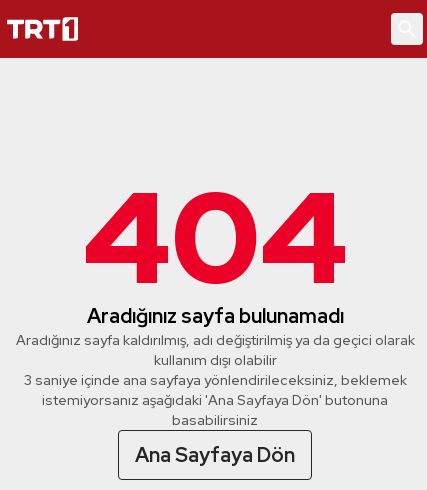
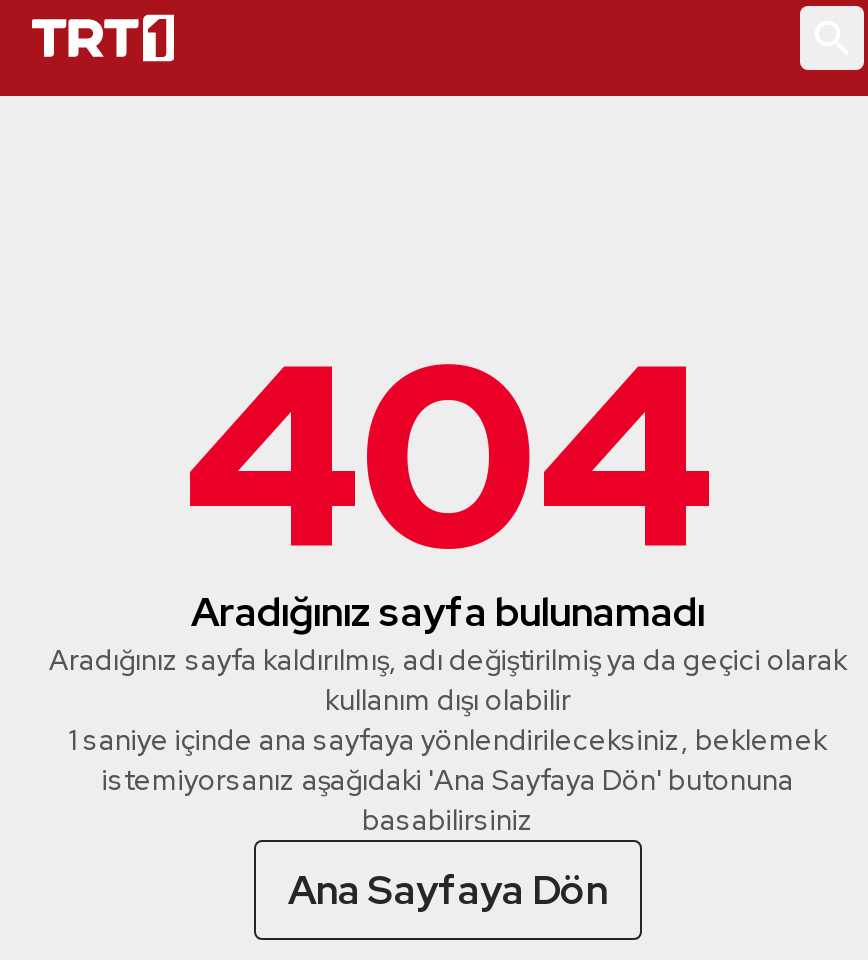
- 3 saniye içinde ana sayfaya yönlendirileceksiniz, beklemek
+ 1 saniye içinde ana sayfaya yönlendirileceksiniz, beklemek
